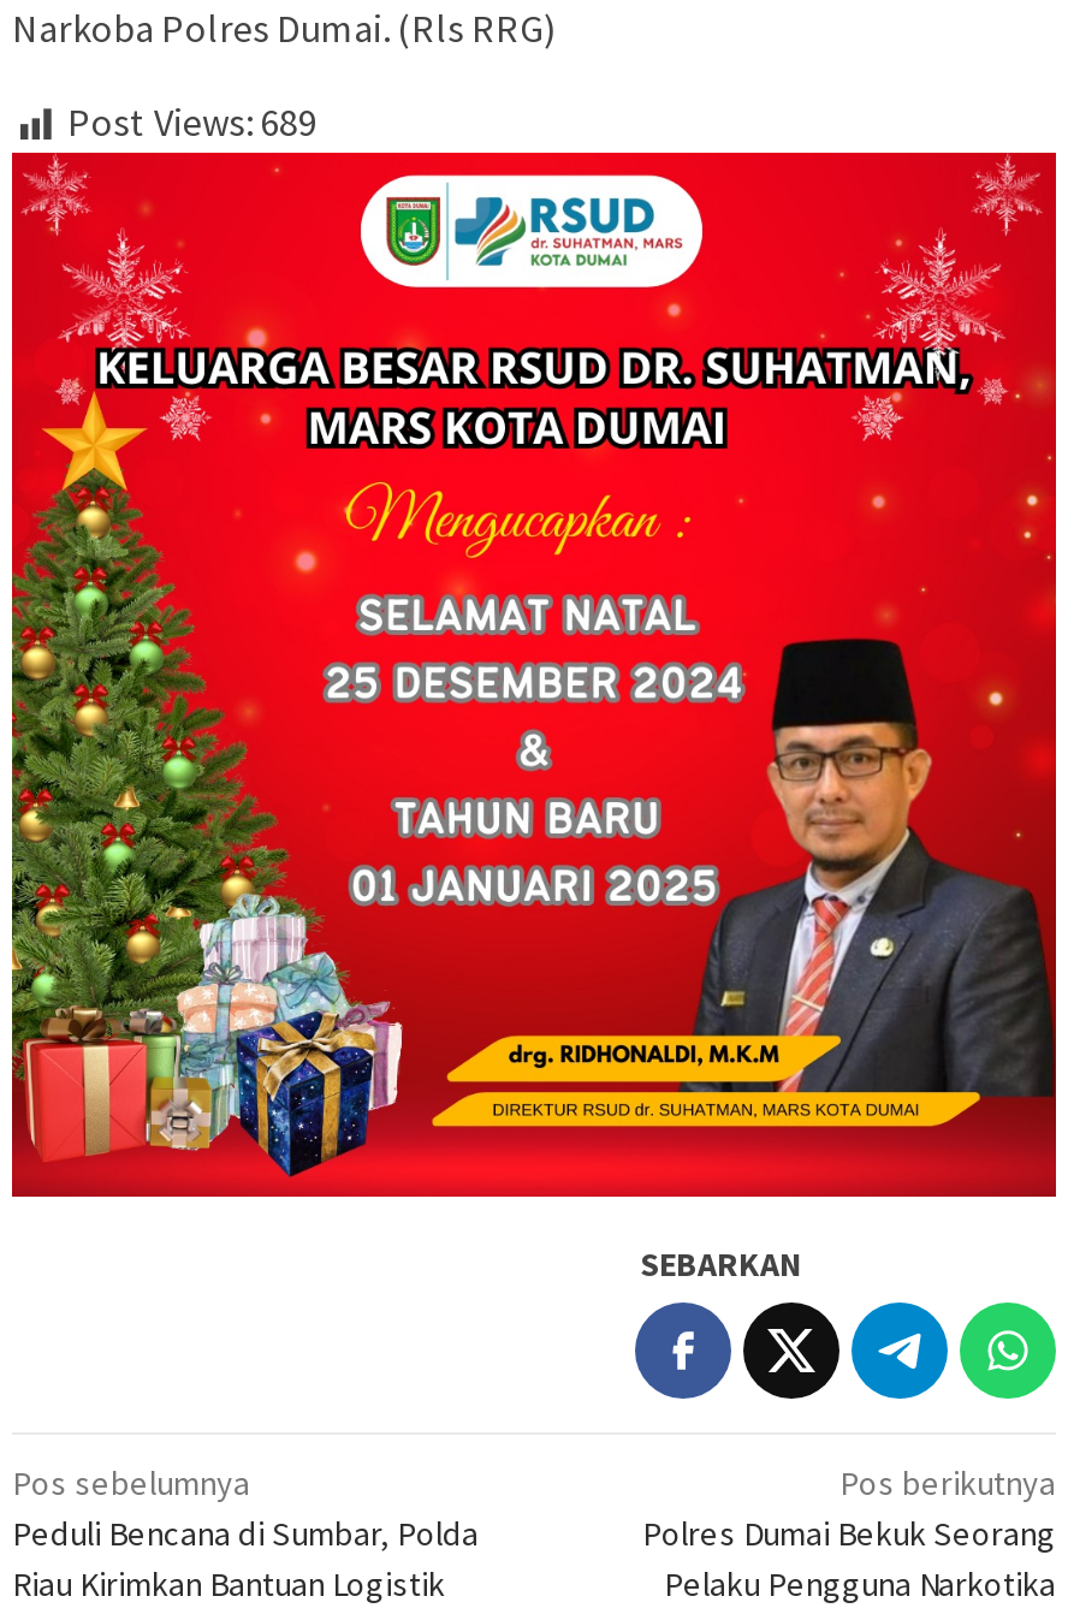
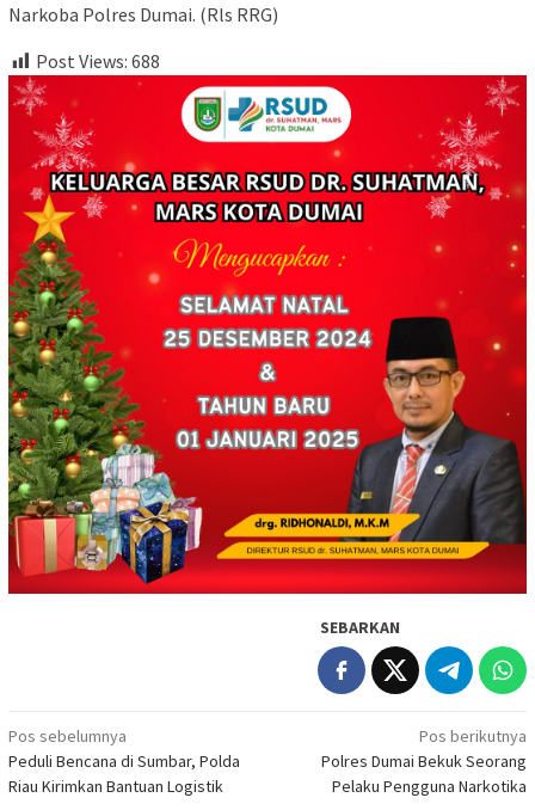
- Post Views: 689
+ Post Views: 688
